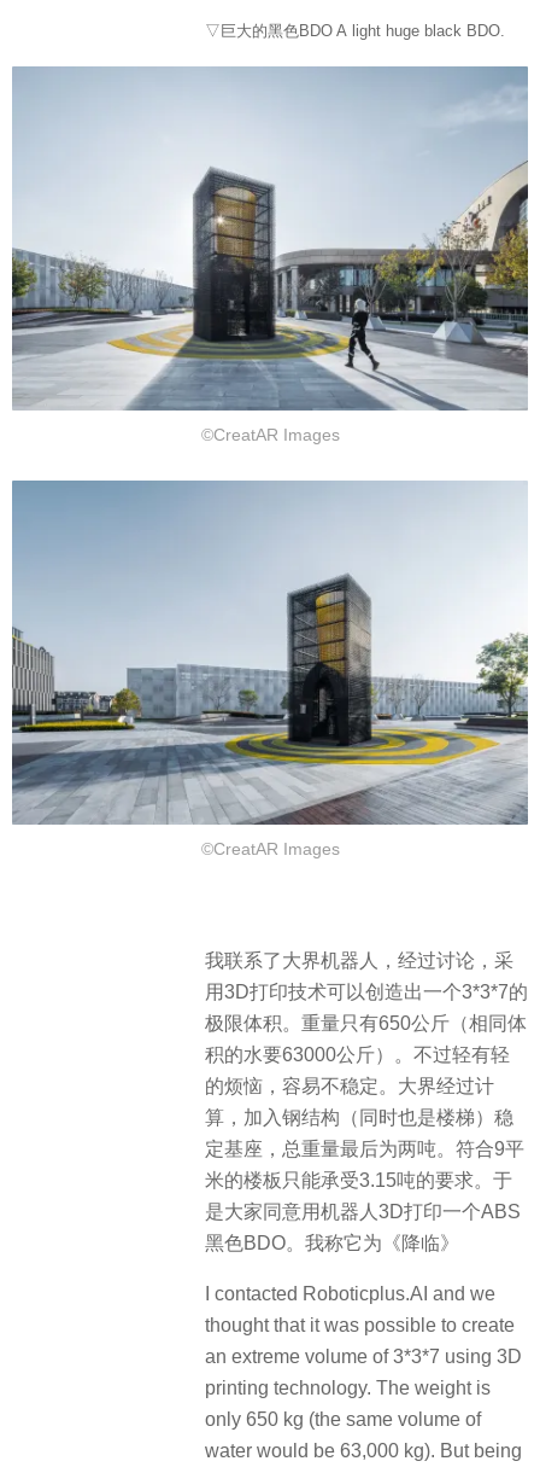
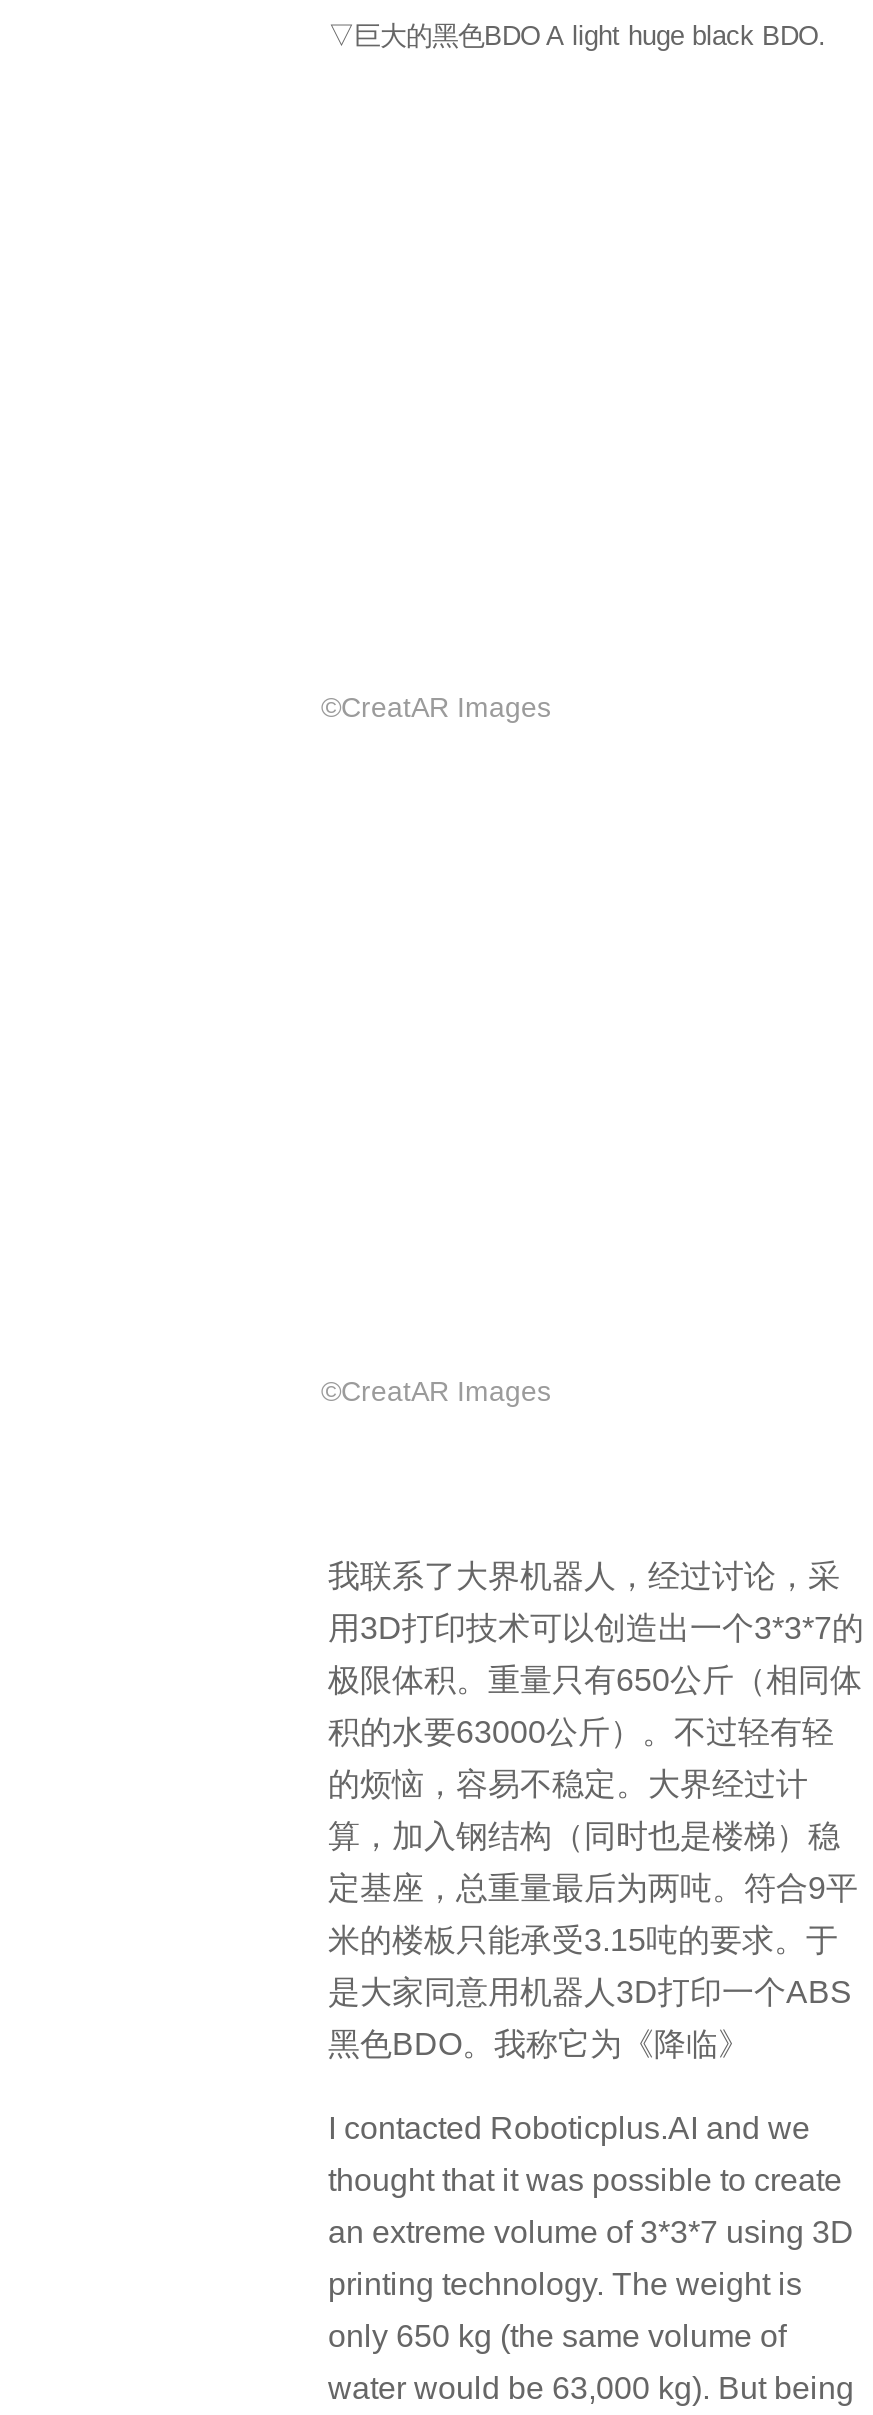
- [image]

- [image]
